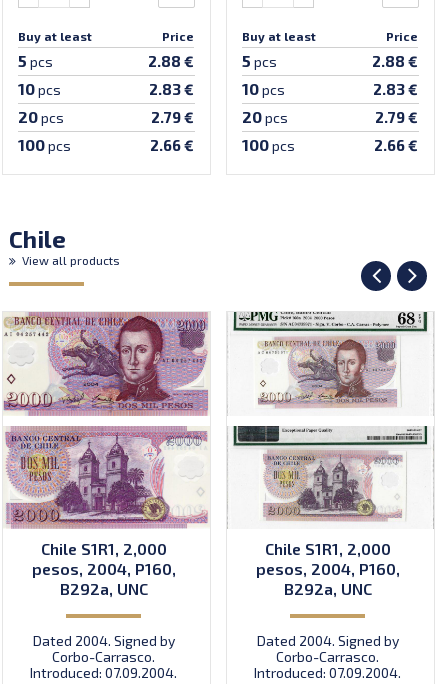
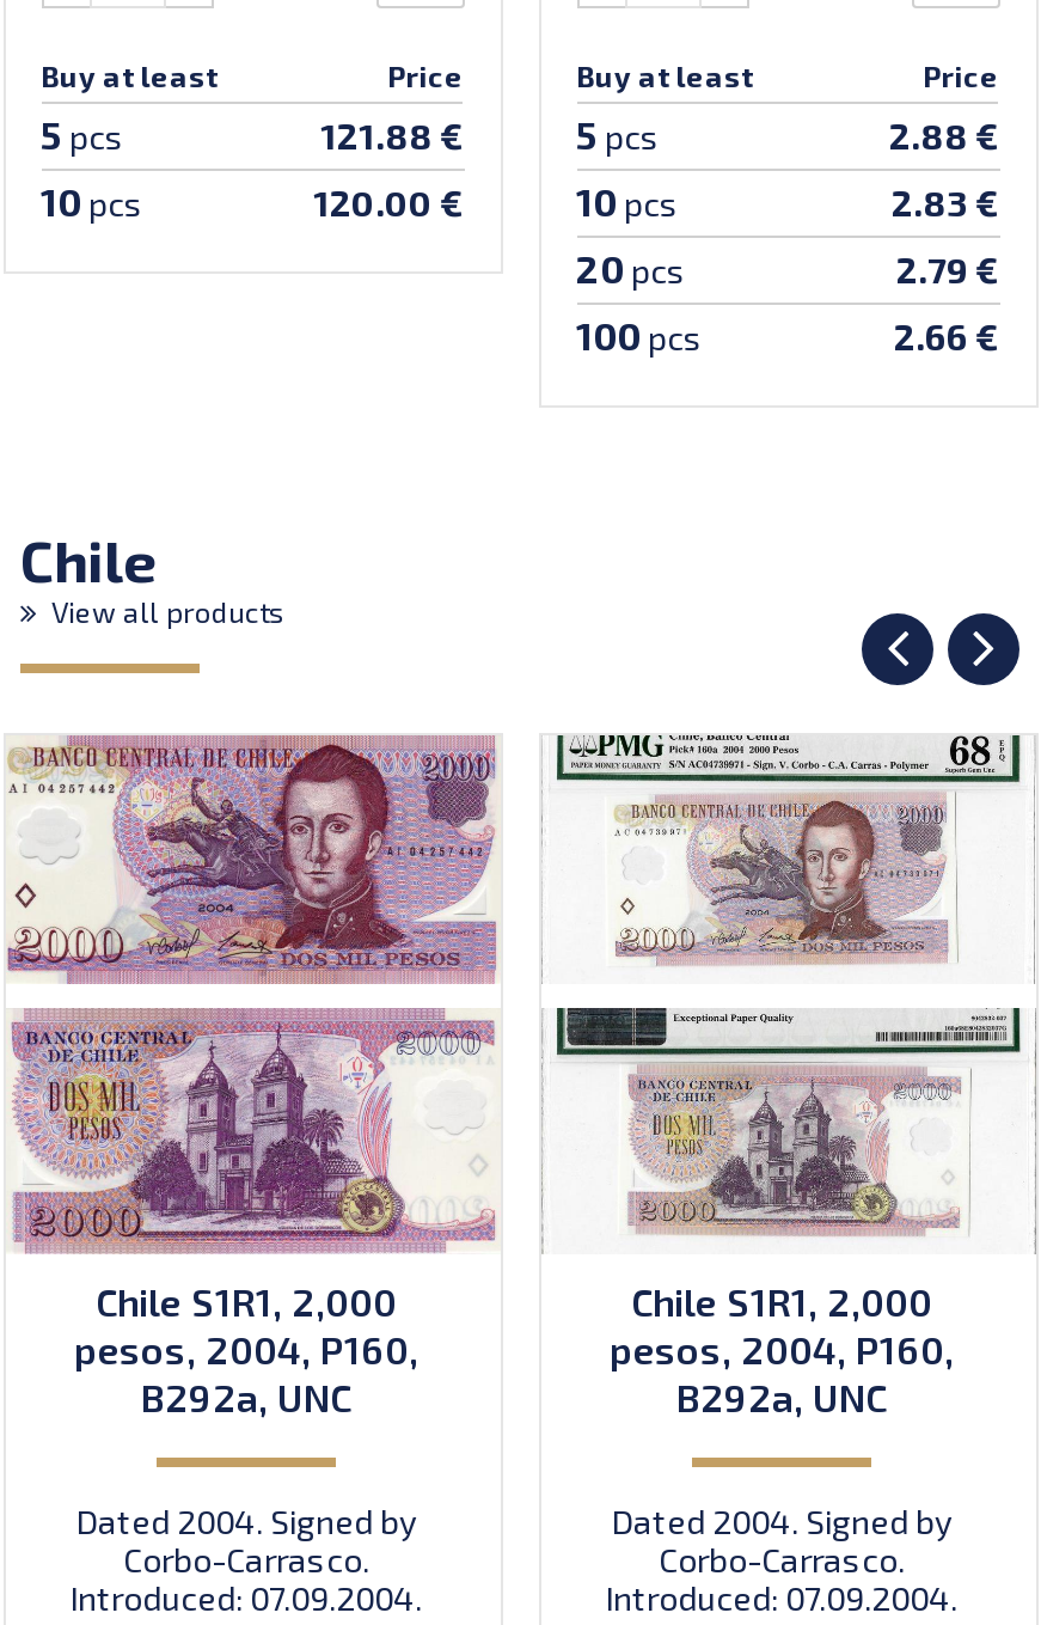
- 2.88 €
+ 121.88 €

- 2.83 €
- 20 pcs
- 2.79 €
- 100 pcs
- 2.66 €
+ 120.00 €
